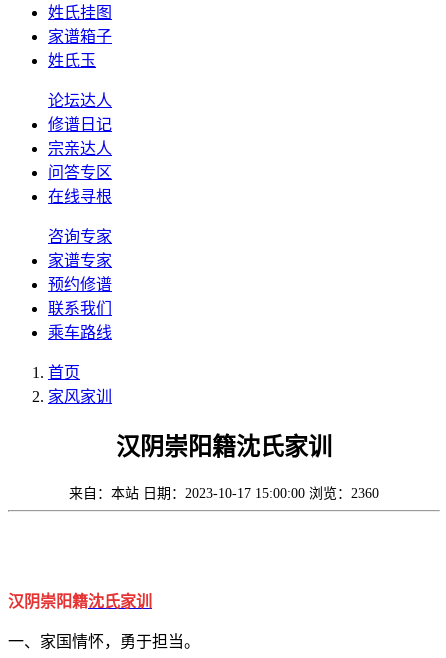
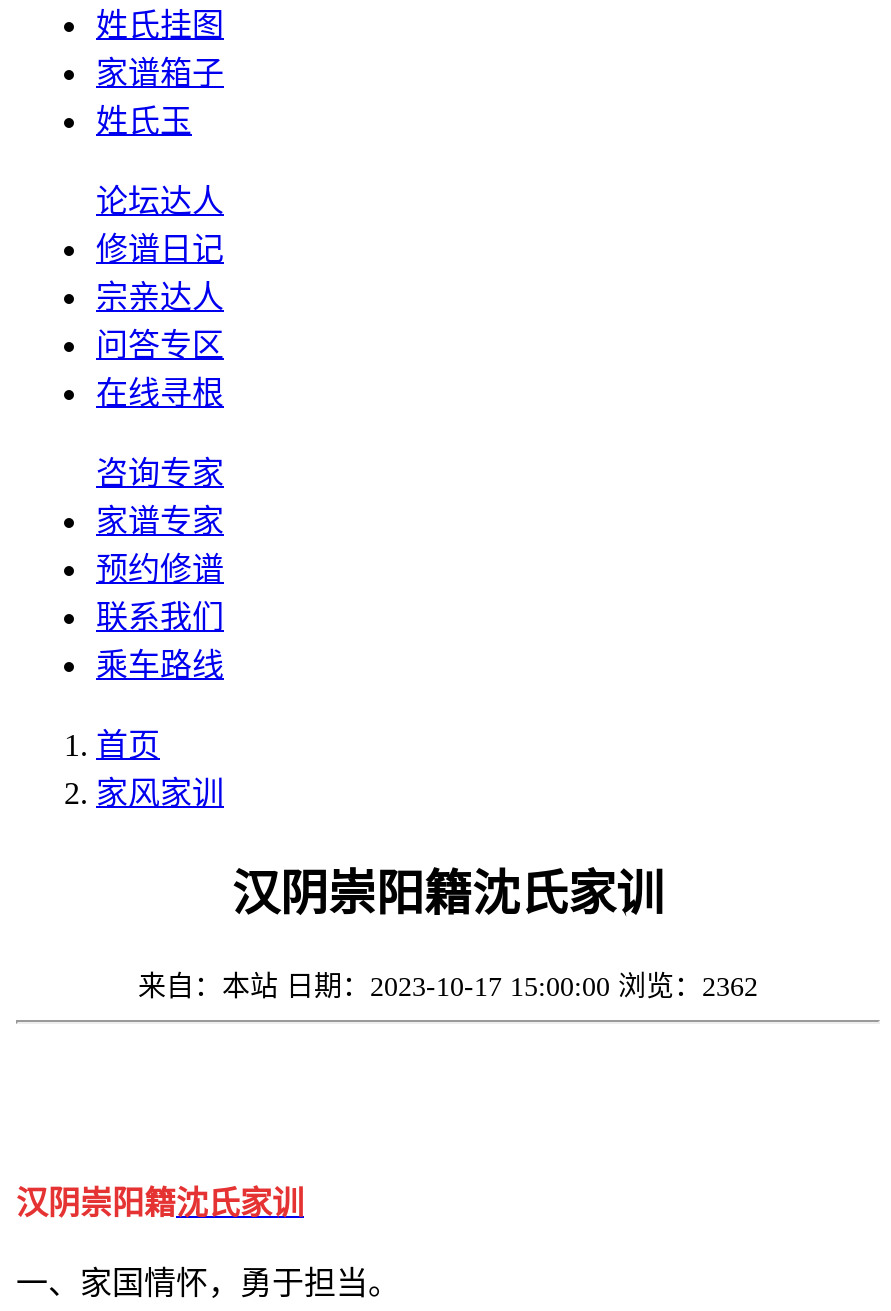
- 来自：本站 日期：2023-10-17 15:00:00 浏览：2360
+ 来自：本站 日期：2023-10-17 15:00:00 浏览：2362
